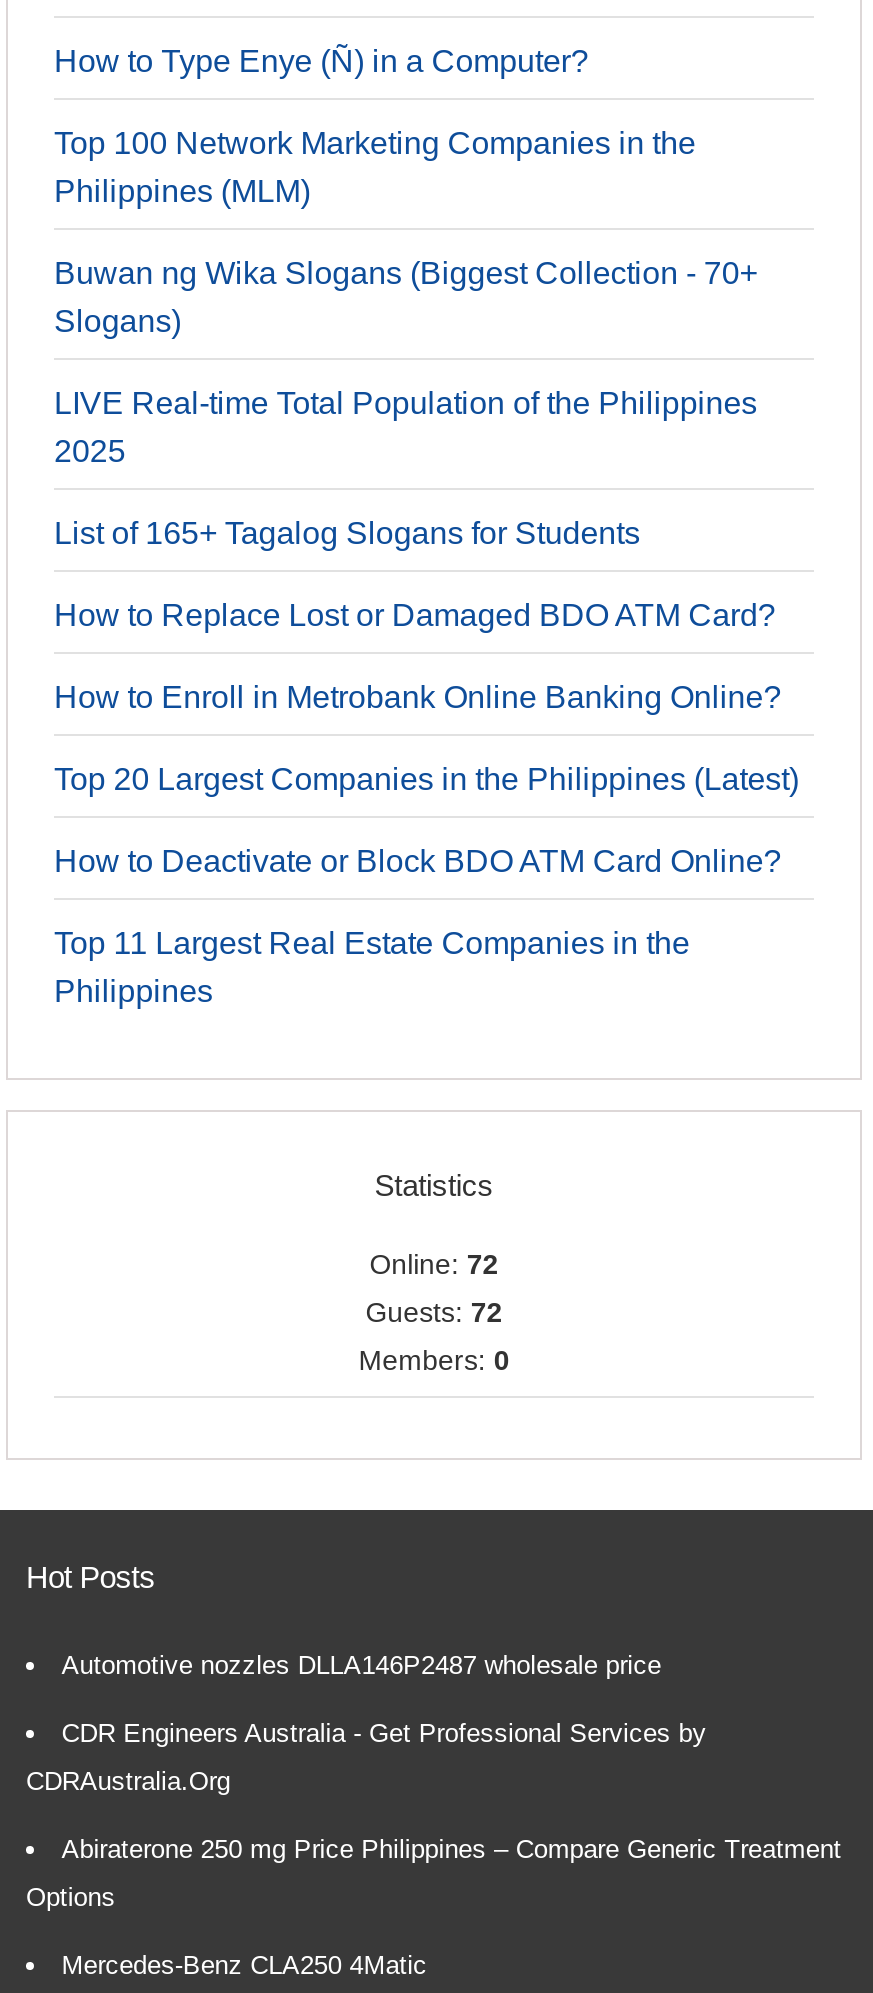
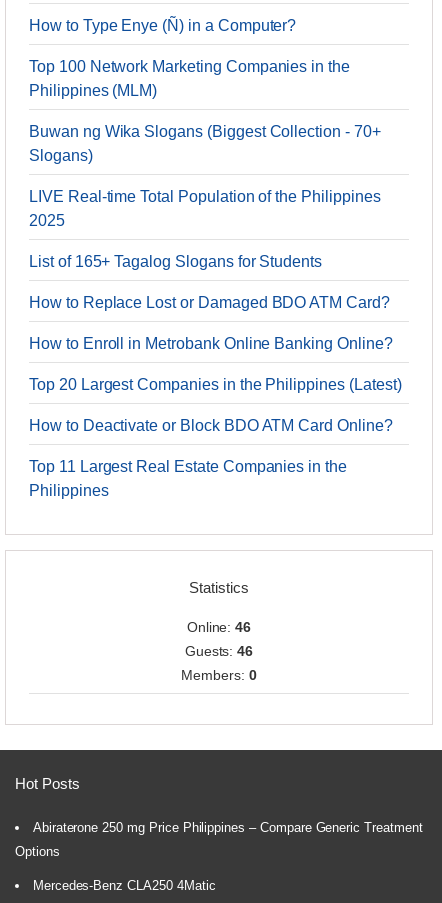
- Online: 72
+ Online: 46

- Guests: 72
+ Guests: 46

- Automotive nozzles DLLA146P2487 wholesale price
- CDR Engineers Australia - Get Professional Services by
- CDRAustralia.Org
